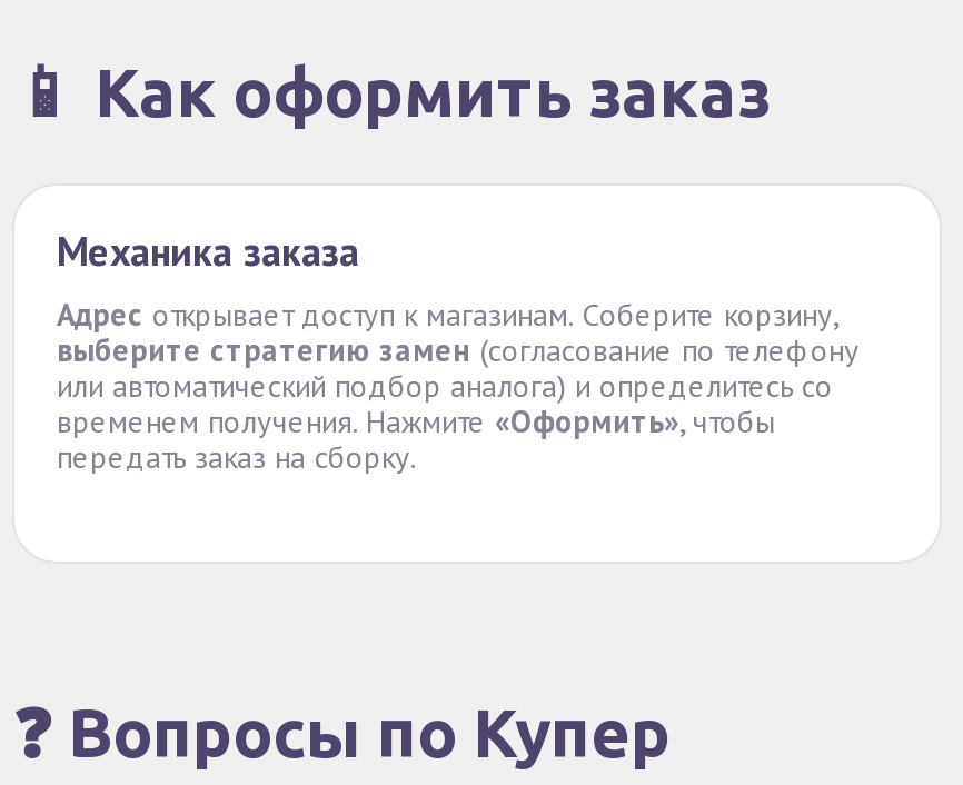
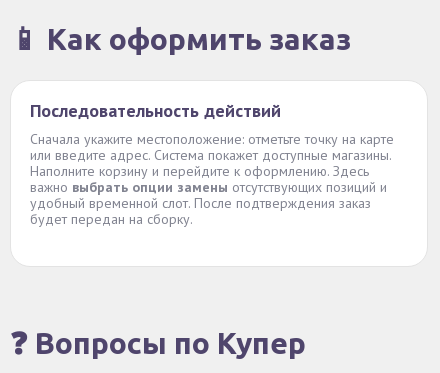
- Механика заказа
- Адрес открывает доступ к магазинам. Соберите корзину,
- выберите стратегию замен (согласование по телефону
- или автоматический подбор аналога) и определитесь со
- временем получения. Нажмите «Оформить», чтобы
- передать заказ на сборку.
+ Последовательность действий
+ Сначала укажите местоположение: отметьте точку на карте
+ или введите адрес. Система покажет доступные магазины.
+ Наполните корзину и перейдите к оформлению. Здесь
+ важно выбрать опции замены отсутствующих позиций и
+ удобный временной слот. После подтверждения заказ
+ будет передан на сборку.
